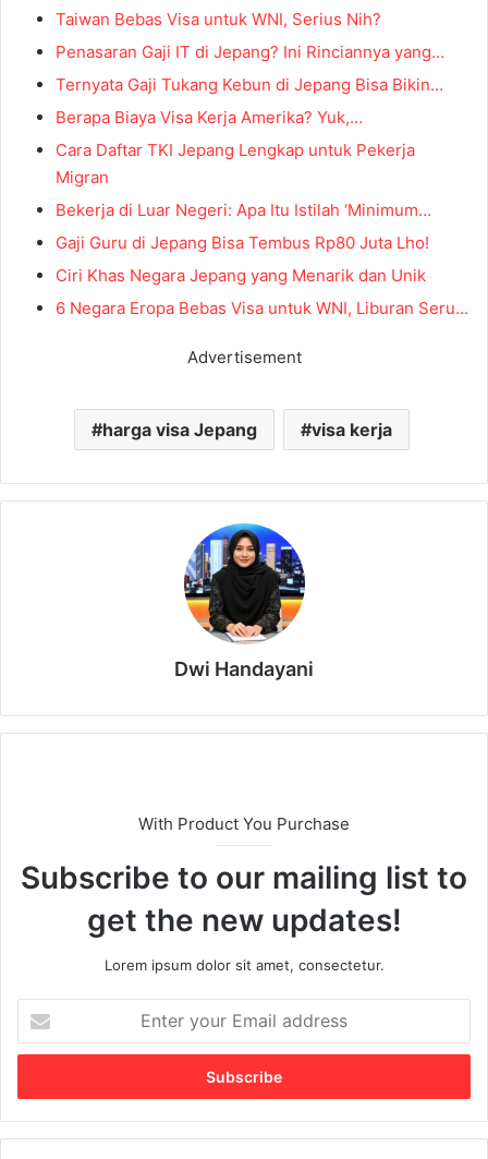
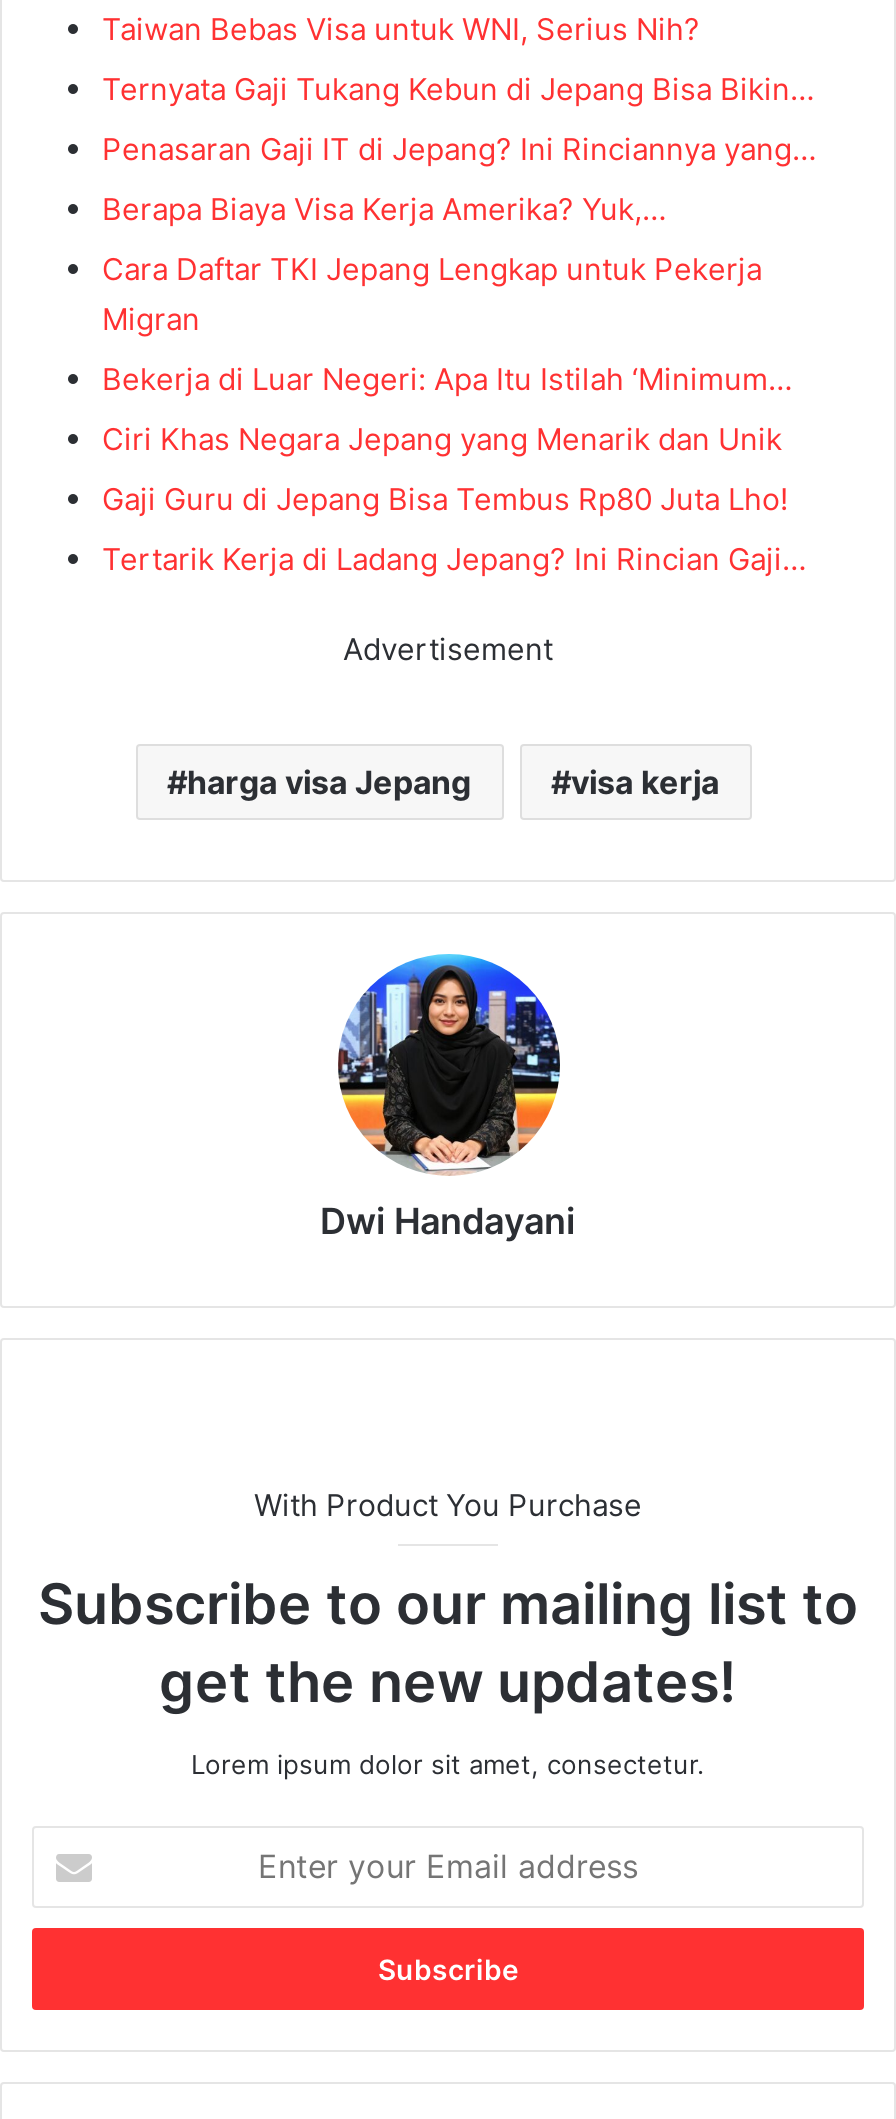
moved down: Penasaran Gaji IT di Jepang? Ini Rinciannya yang…

moved up: Ternyata Gaji Tukang Kebun di Jepang Bisa Bikin…

moved down: Gaji Guru di Jepang Bisa Tembus Rp80 Juta Lho!

moved up: Ciri Khas Negara Jepang yang Menarik dan Unik

- 6 Negara Eropa Bebas Visa untuk WNI, Liburan Seru…
+ Tertarik Kerja di Ladang Jepang? Ini Rincian Gaji…
